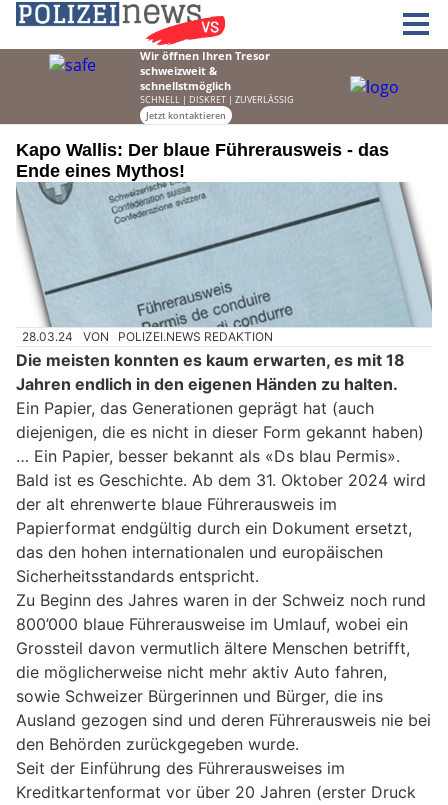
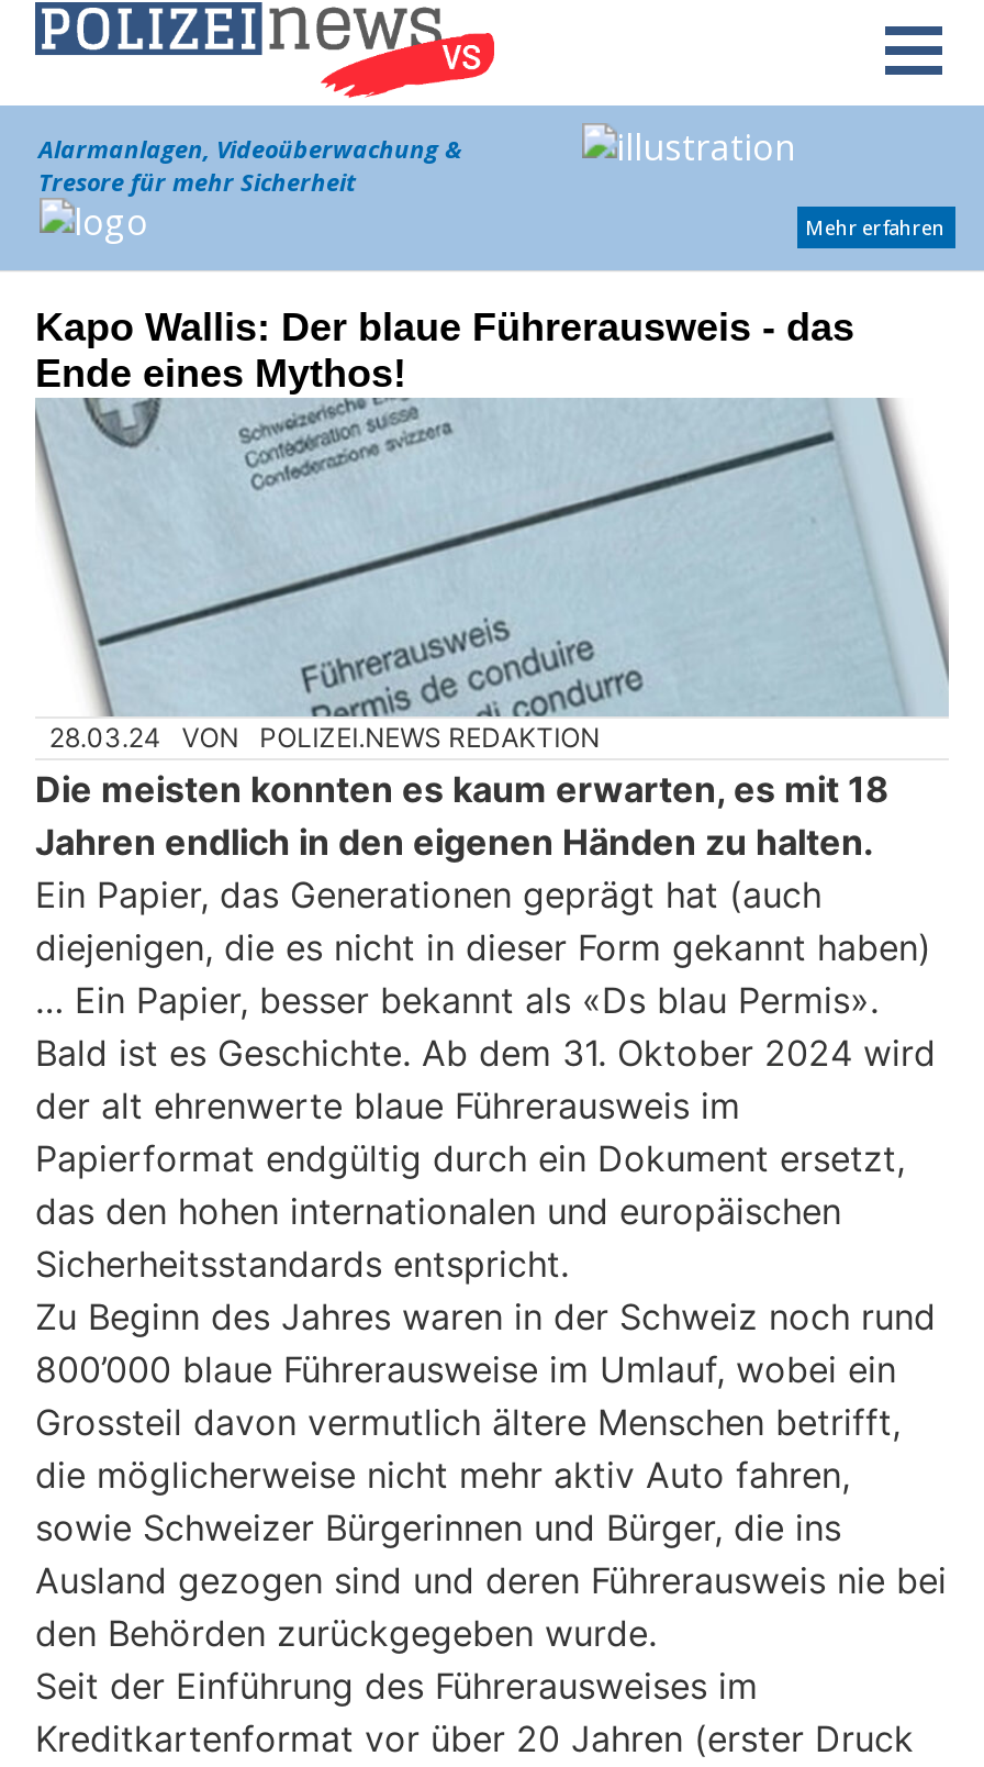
- [image]
+ [image]
